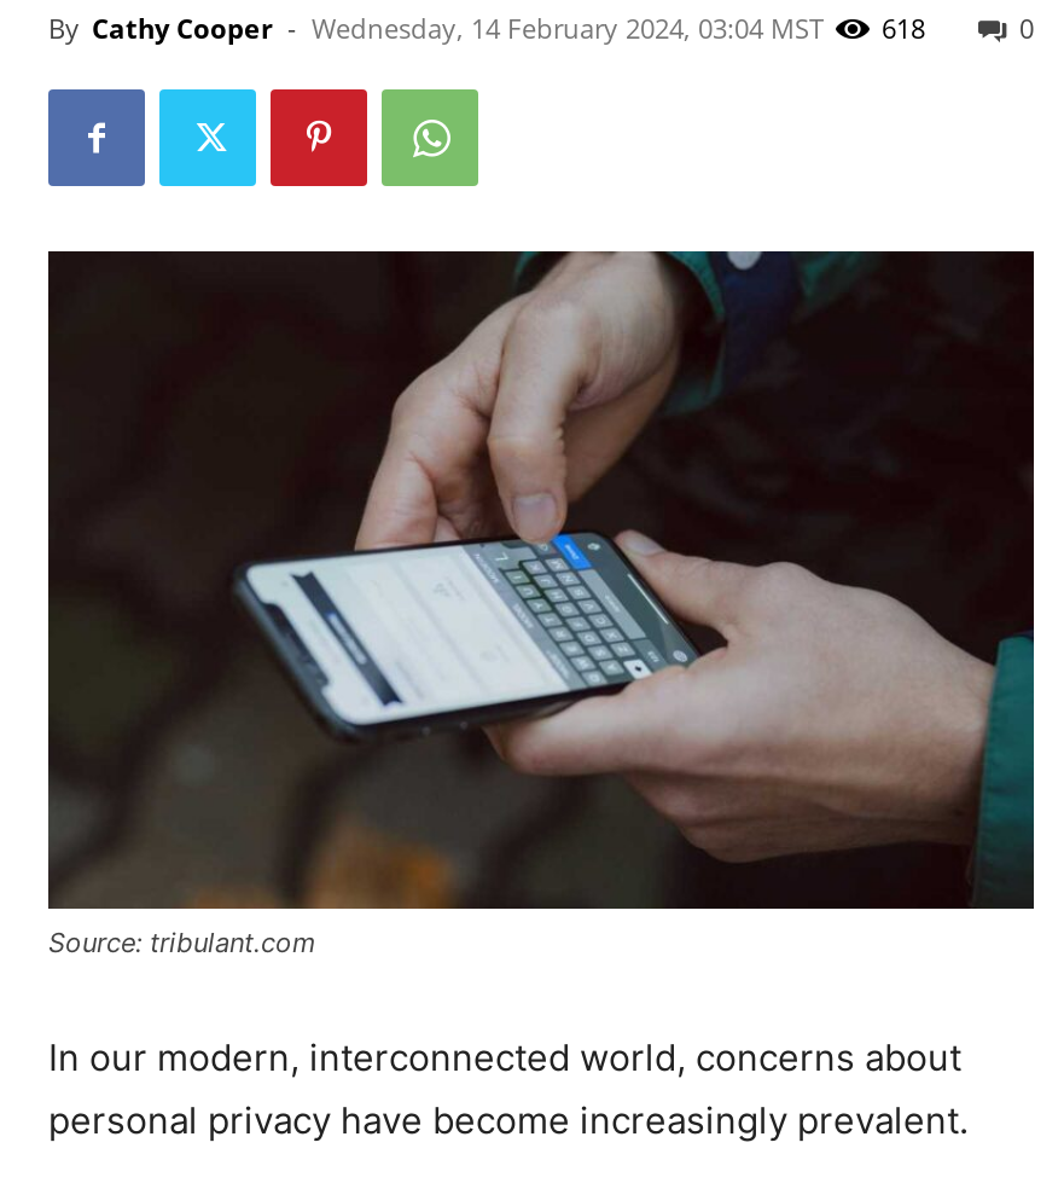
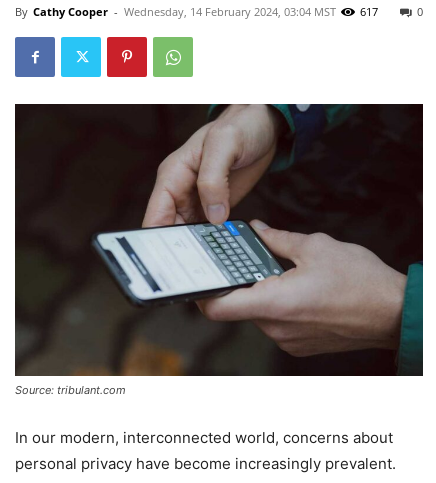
- By Cathy Cooper - Wednesday, 14 February 2024, 03:04 MST 618
+ By Cathy Cooper - Wednesday, 14 February 2024, 03:04 MST 617
